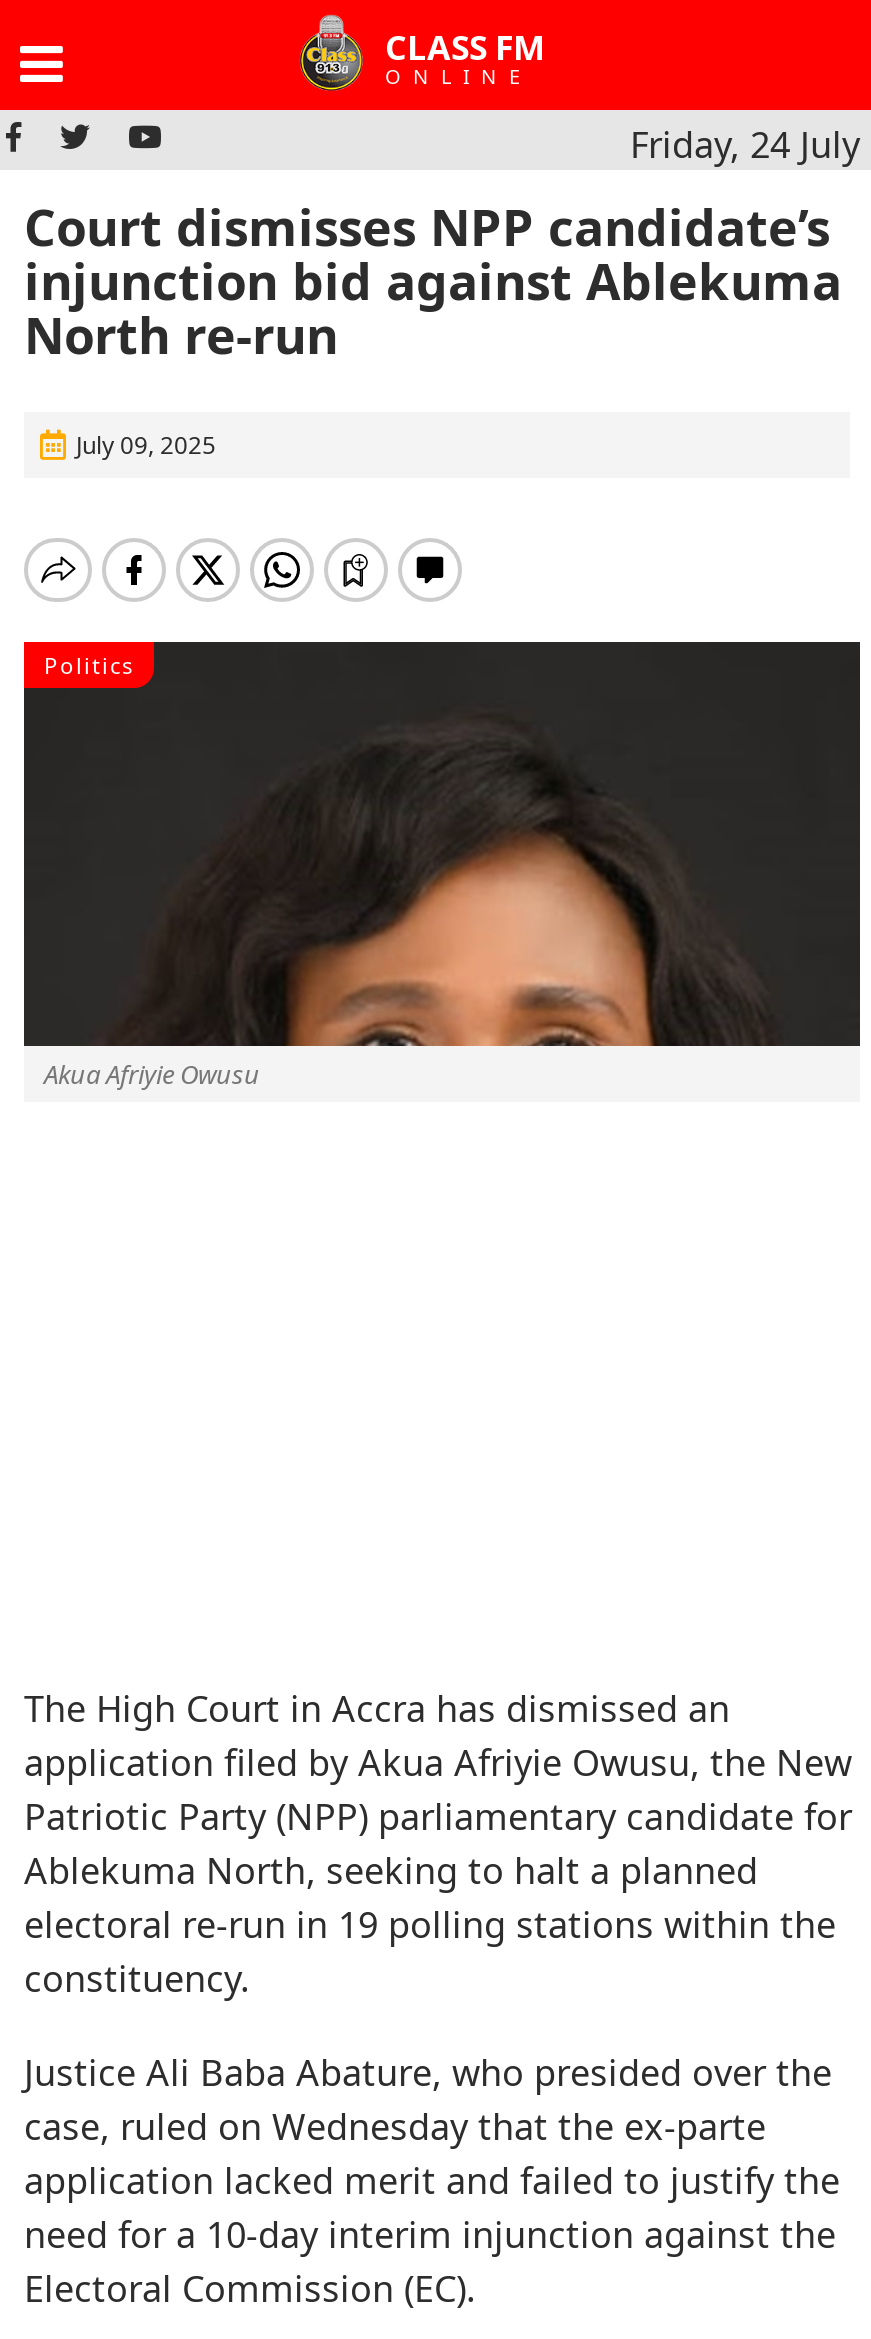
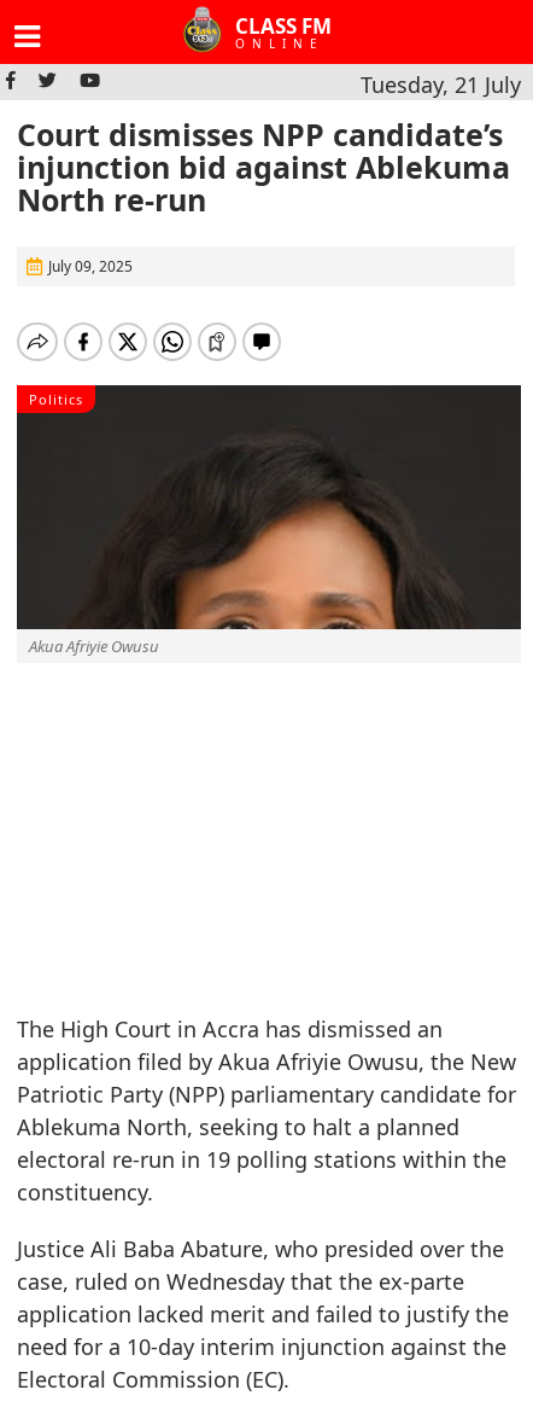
- Friday, 24 July
+ Tuesday, 21 July
